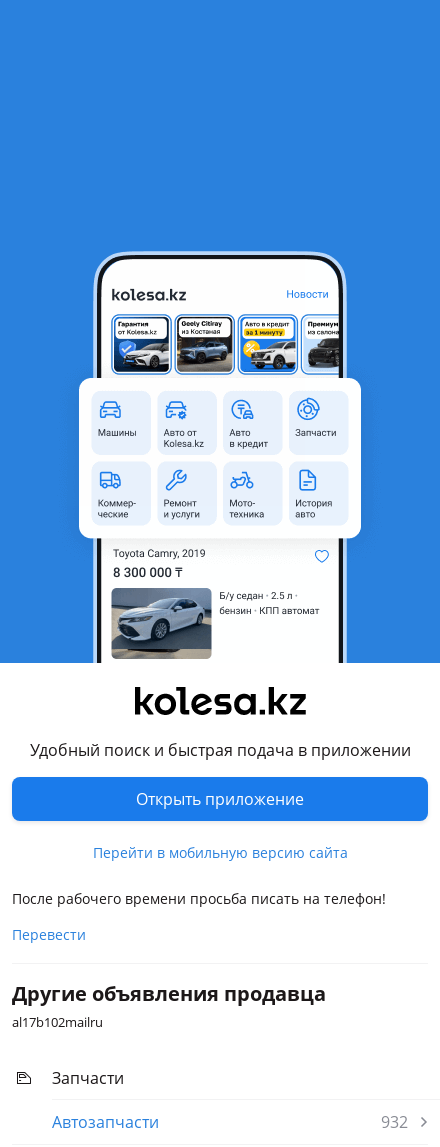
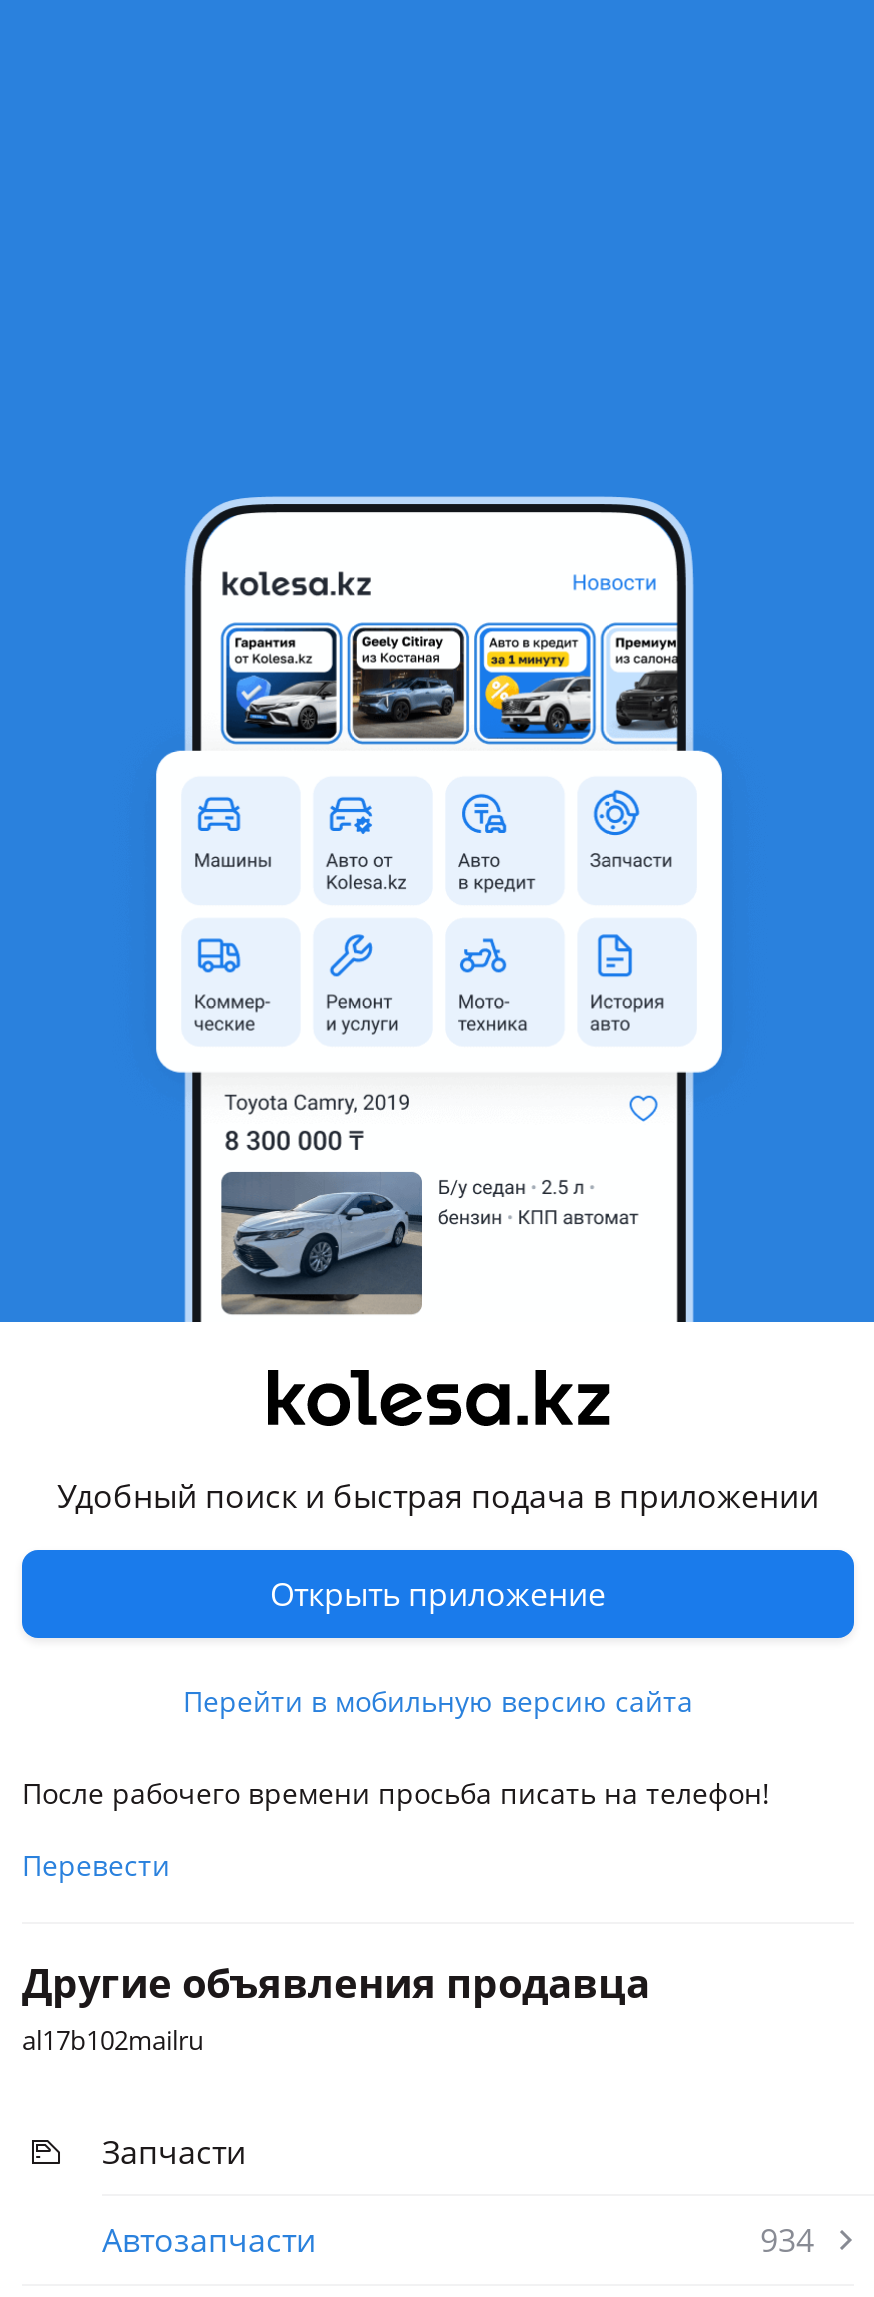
- 932
+ 934
